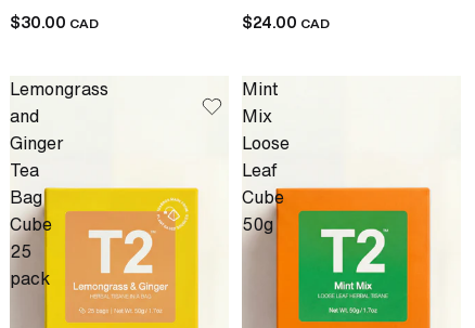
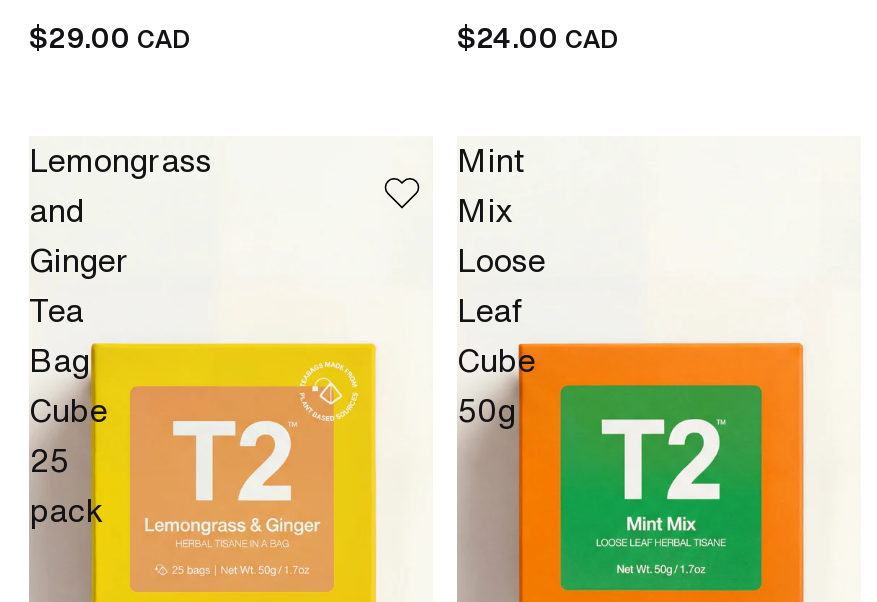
- $30.00 CAD
+ $29.00 CAD
